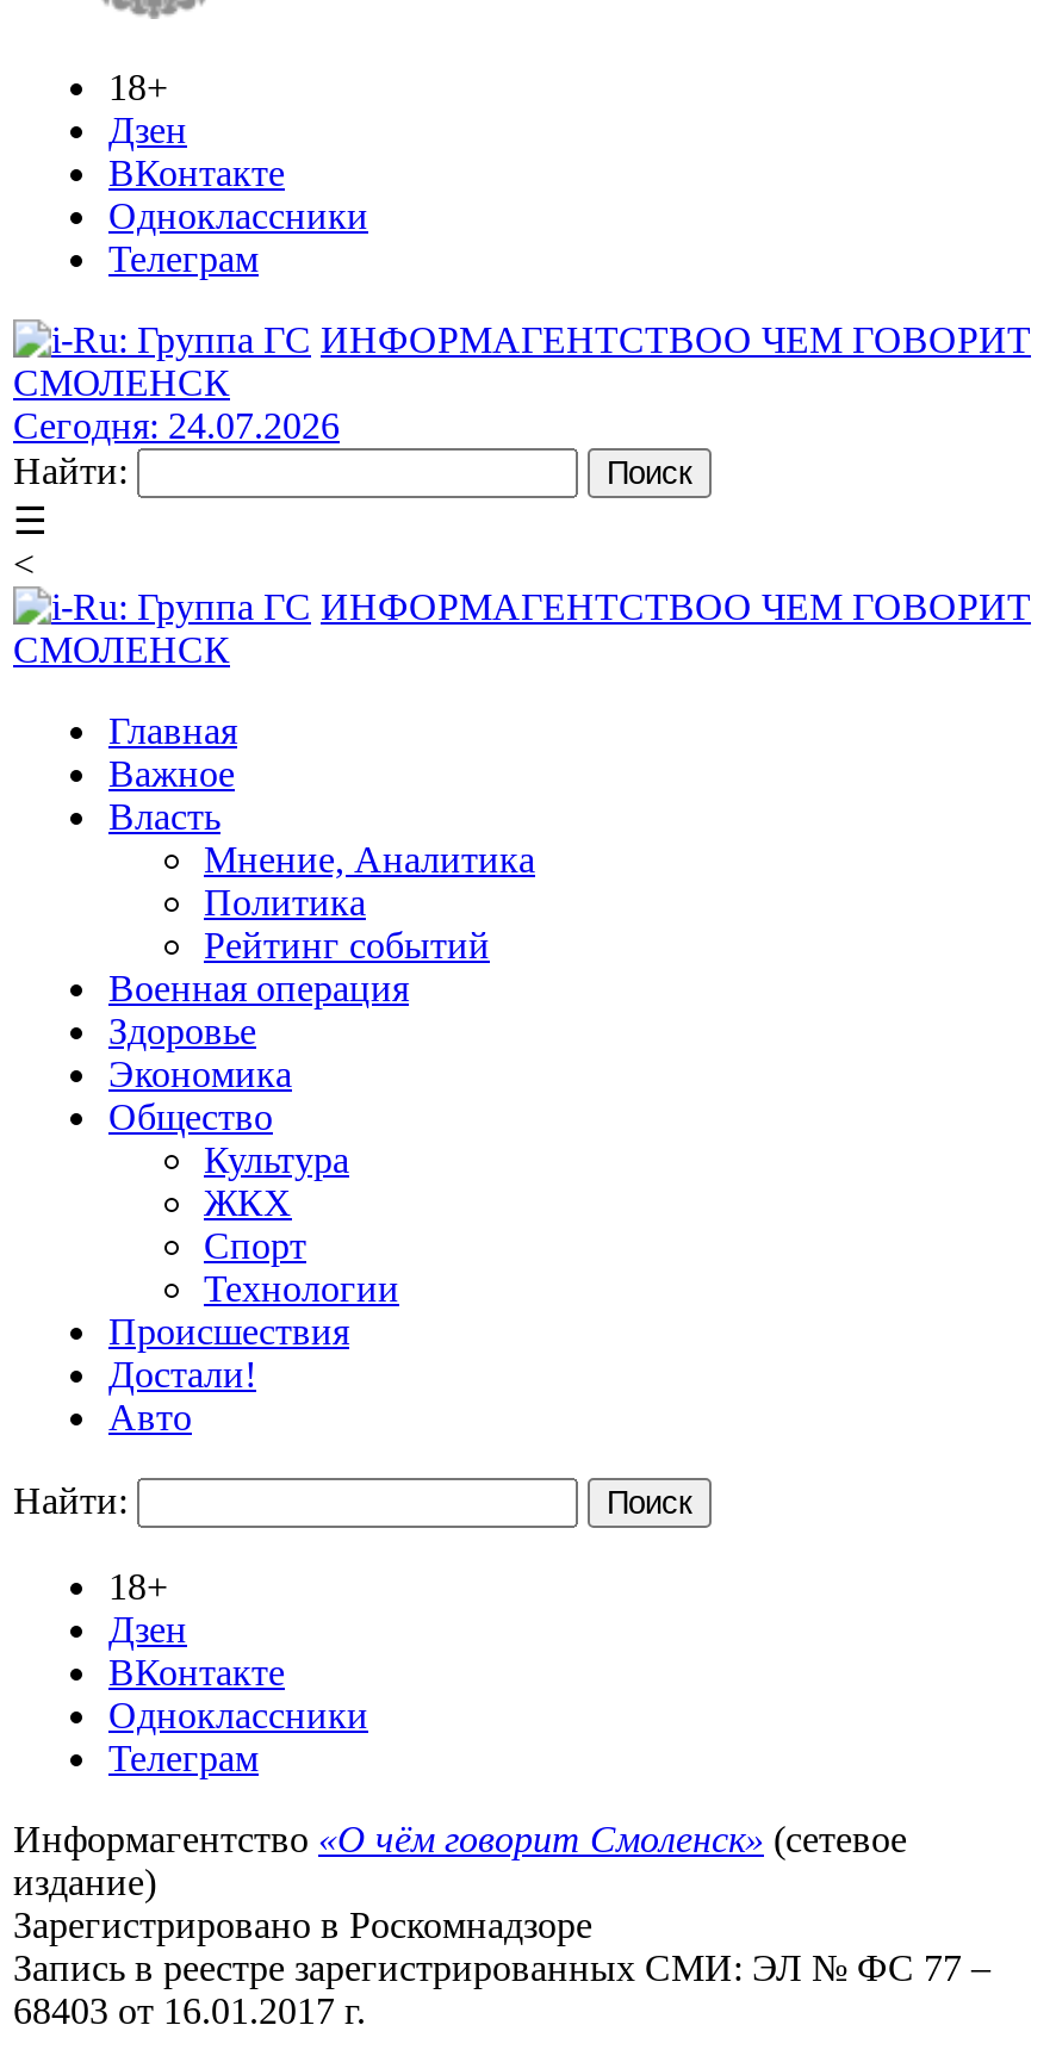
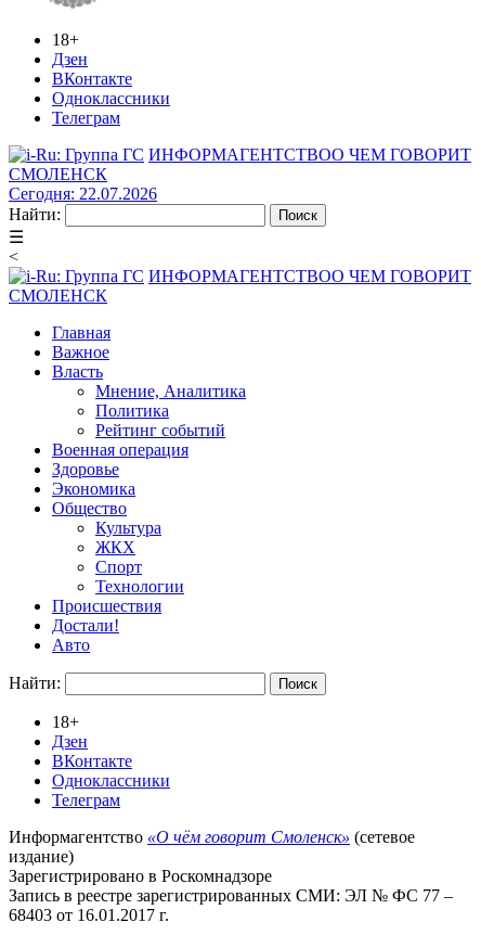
- Сегодня: 24.07.2026
+ Сегодня: 22.07.2026
